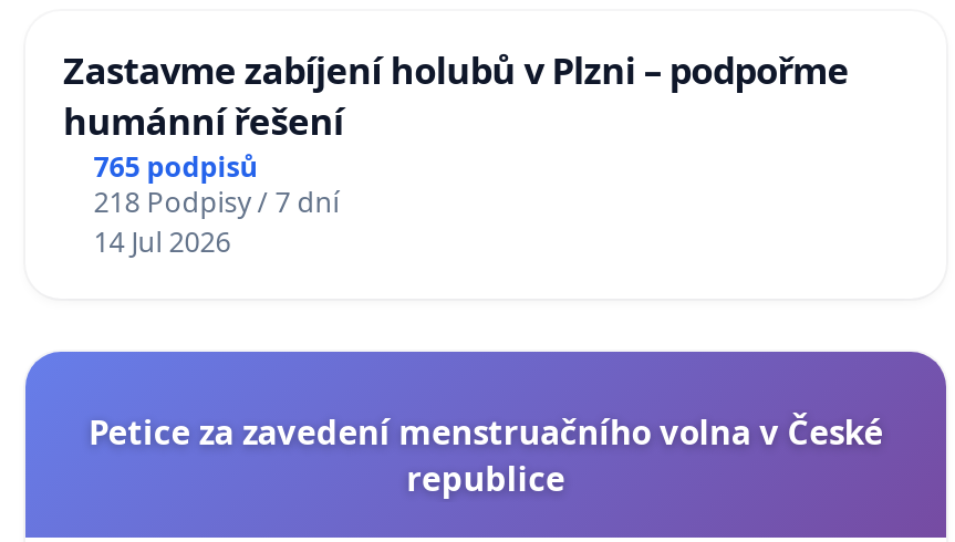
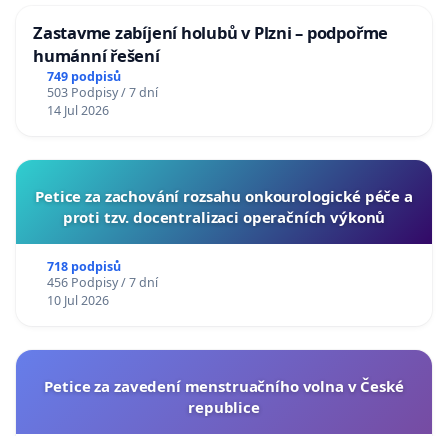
- 765 podpisů
+ 749 podpisů

- 218 Podpisy / 7 dní
+ 503 Podpisy / 7 dní

+ [image]
+ Petice za zachování rozsahu onkourologické péče a
+ proti tzv. docentralizaci operačních výkonů
+ 718 podpisů
+ 456 Podpisy / 7 dní
+ 10 Jul 2026
